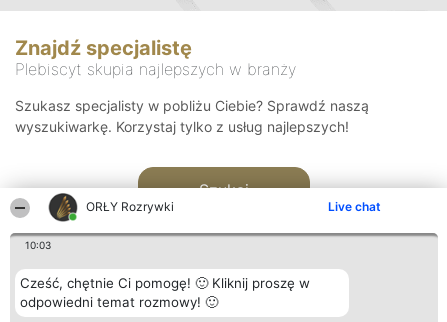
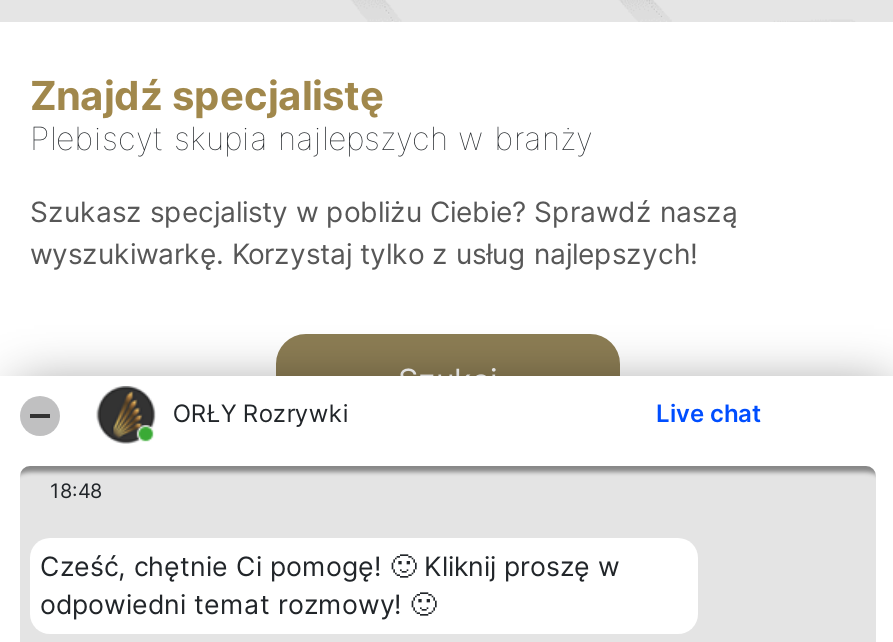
- 10:03
+ 18:48
